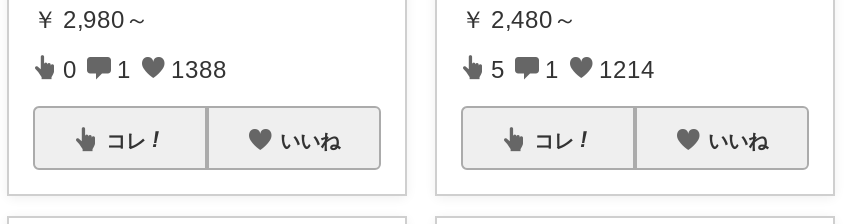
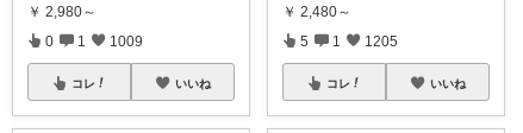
- 0 1 1388
+ 0 1 1009

- 5 1 1214
+ 5 1 1205
